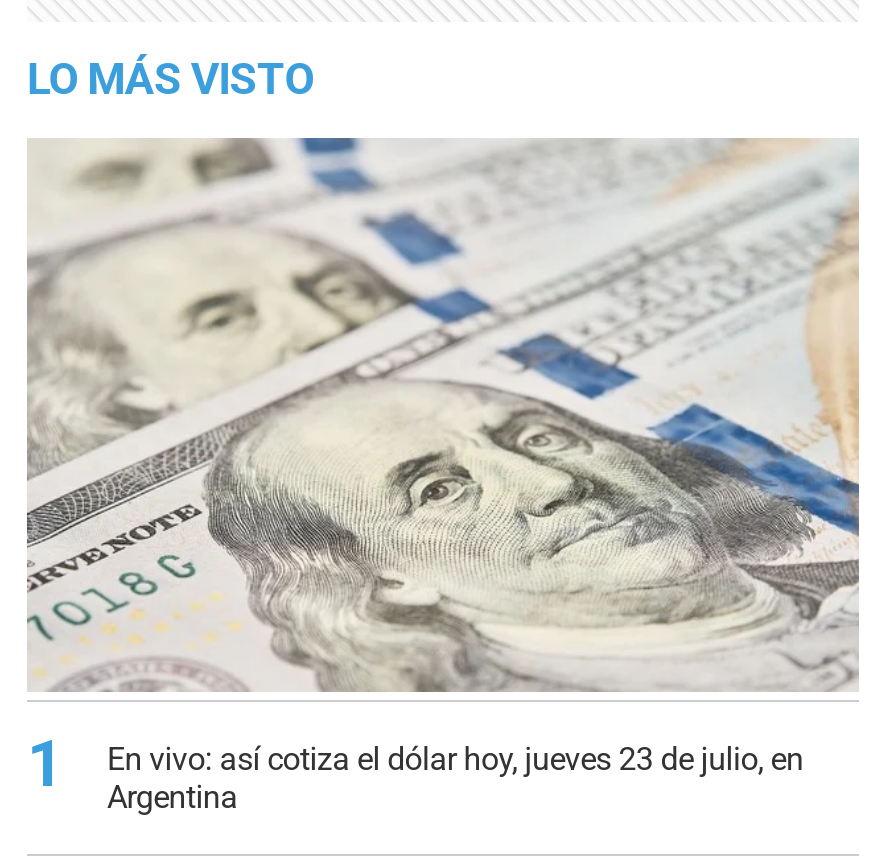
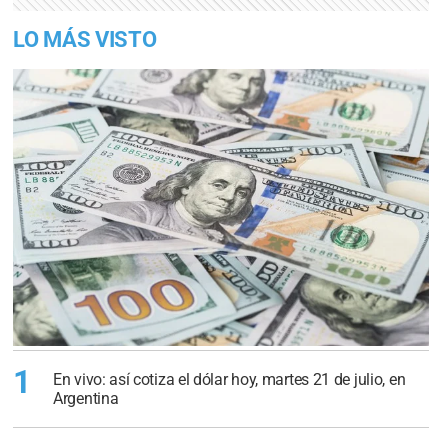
- [image]
- En vivo: así cotiza el dólar hoy, jueves 23 de julio, en
+ [image]
+ En vivo: así cotiza el dólar hoy, martes 21 de julio, en
